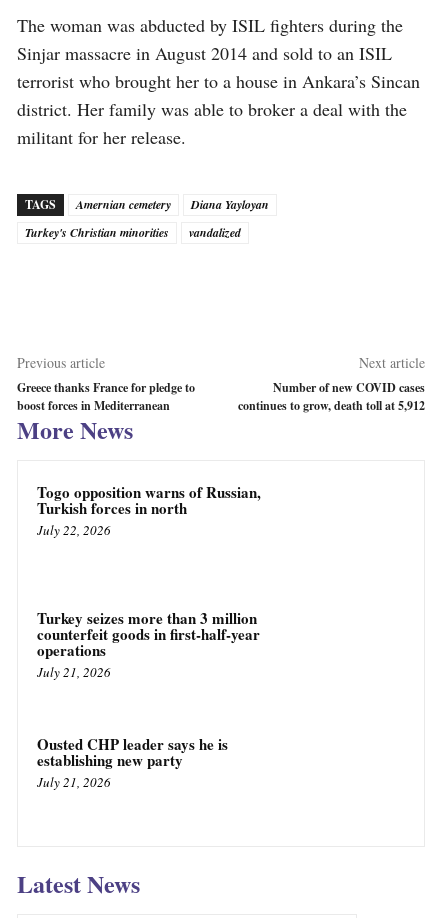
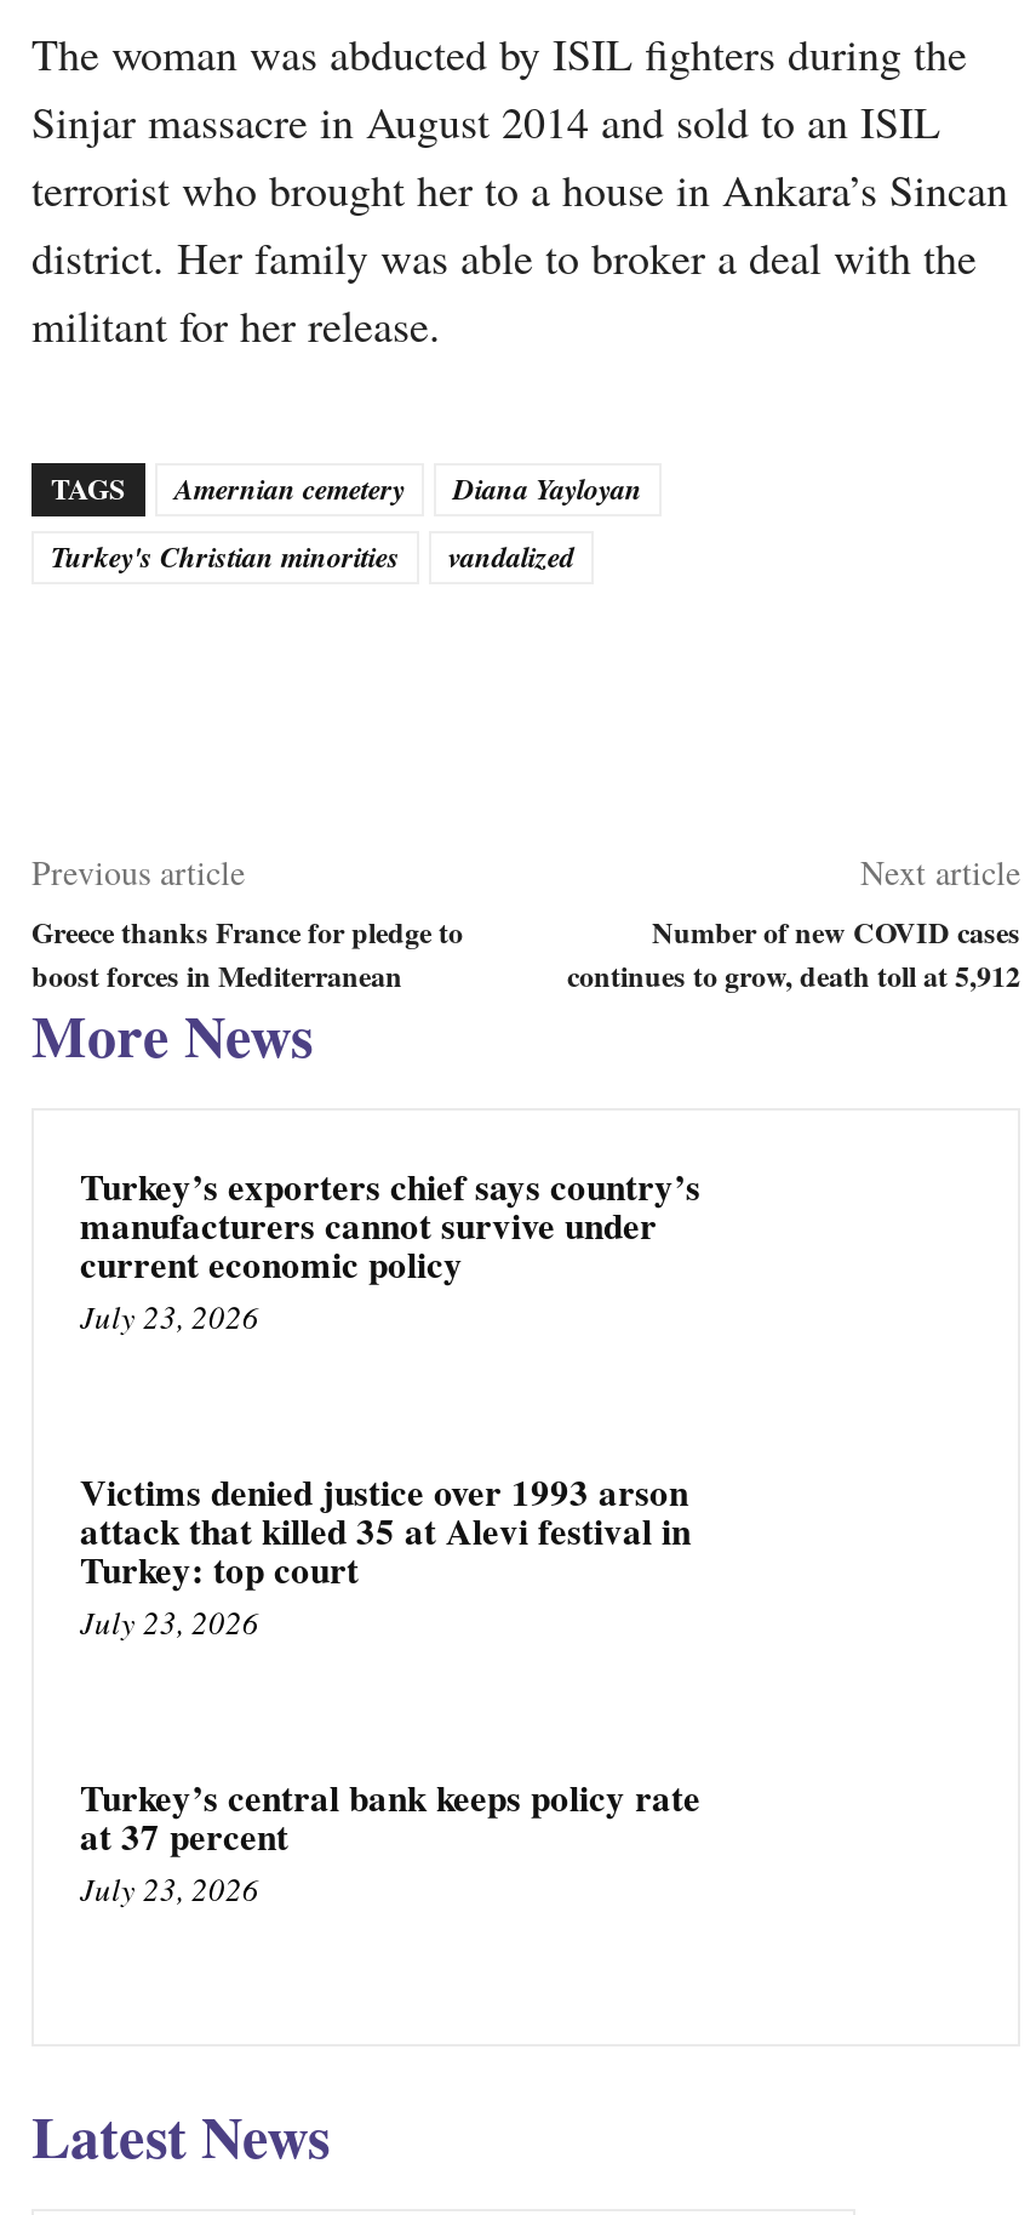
- Togo opposition warns of Russian,
- Turkish forces in north
- July 22, 2026
+ Turkey’s exporters chief says country’s
+ manufacturers cannot survive under
+ current economic policy
+ July 23, 2026

- Turkey seizes more than 3 million
- counterfeit goods in first-half-year
- operations
- July 21, 2026
+ Victims denied justice over 1993 arson
+ attack that killed 35 at Alevi festival in
+ Turkey: top court
+ July 23, 2026

- Ousted CHP leader says he is
- establishing new party
- July 21, 2026
+ Turkey’s central bank keeps policy rate
+ at 37 percent
+ July 23, 2026
